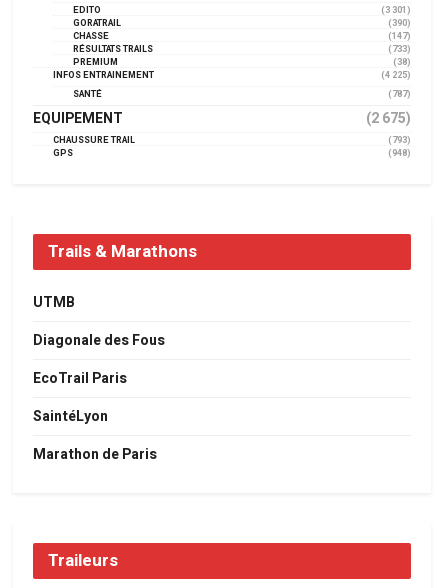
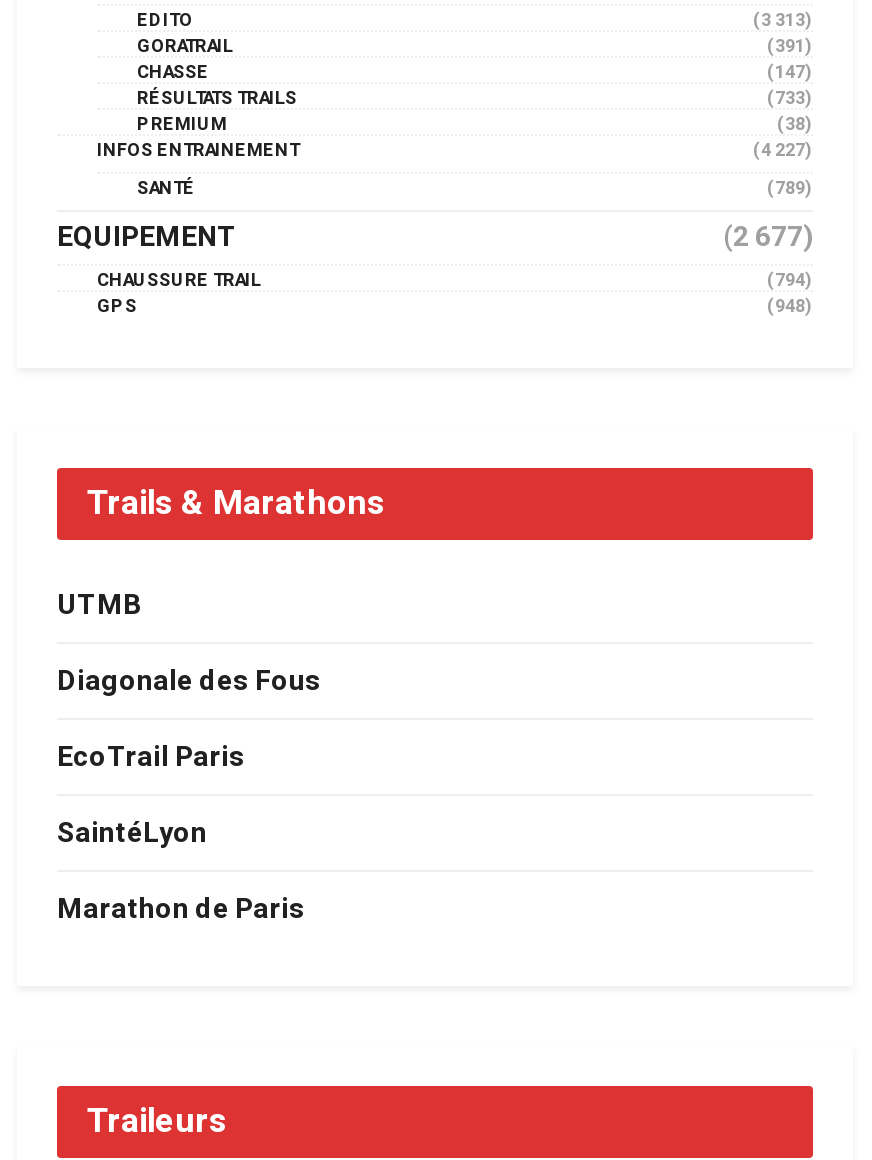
- (3 301)
+ (3 313)

- (390)
+ (391)

- (4 225)
+ (4 227)

- (787)
+ (789)

- (2 675)
+ (2 677)

- (793)
+ (794)
